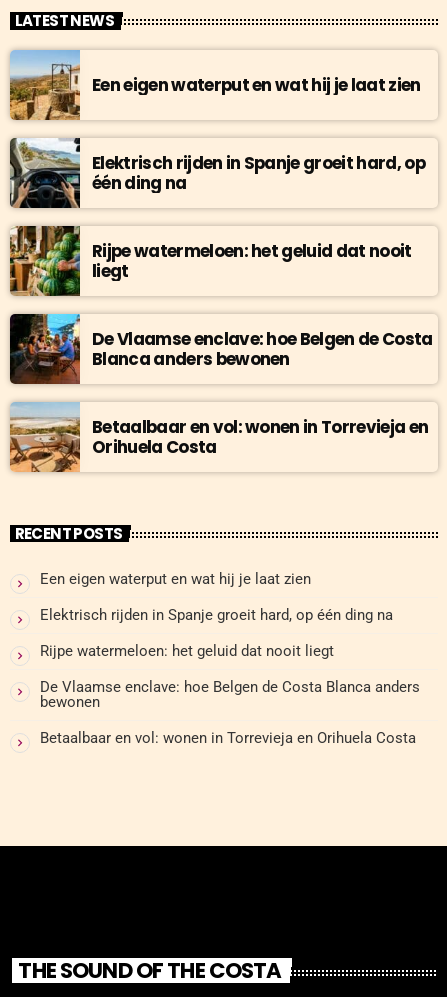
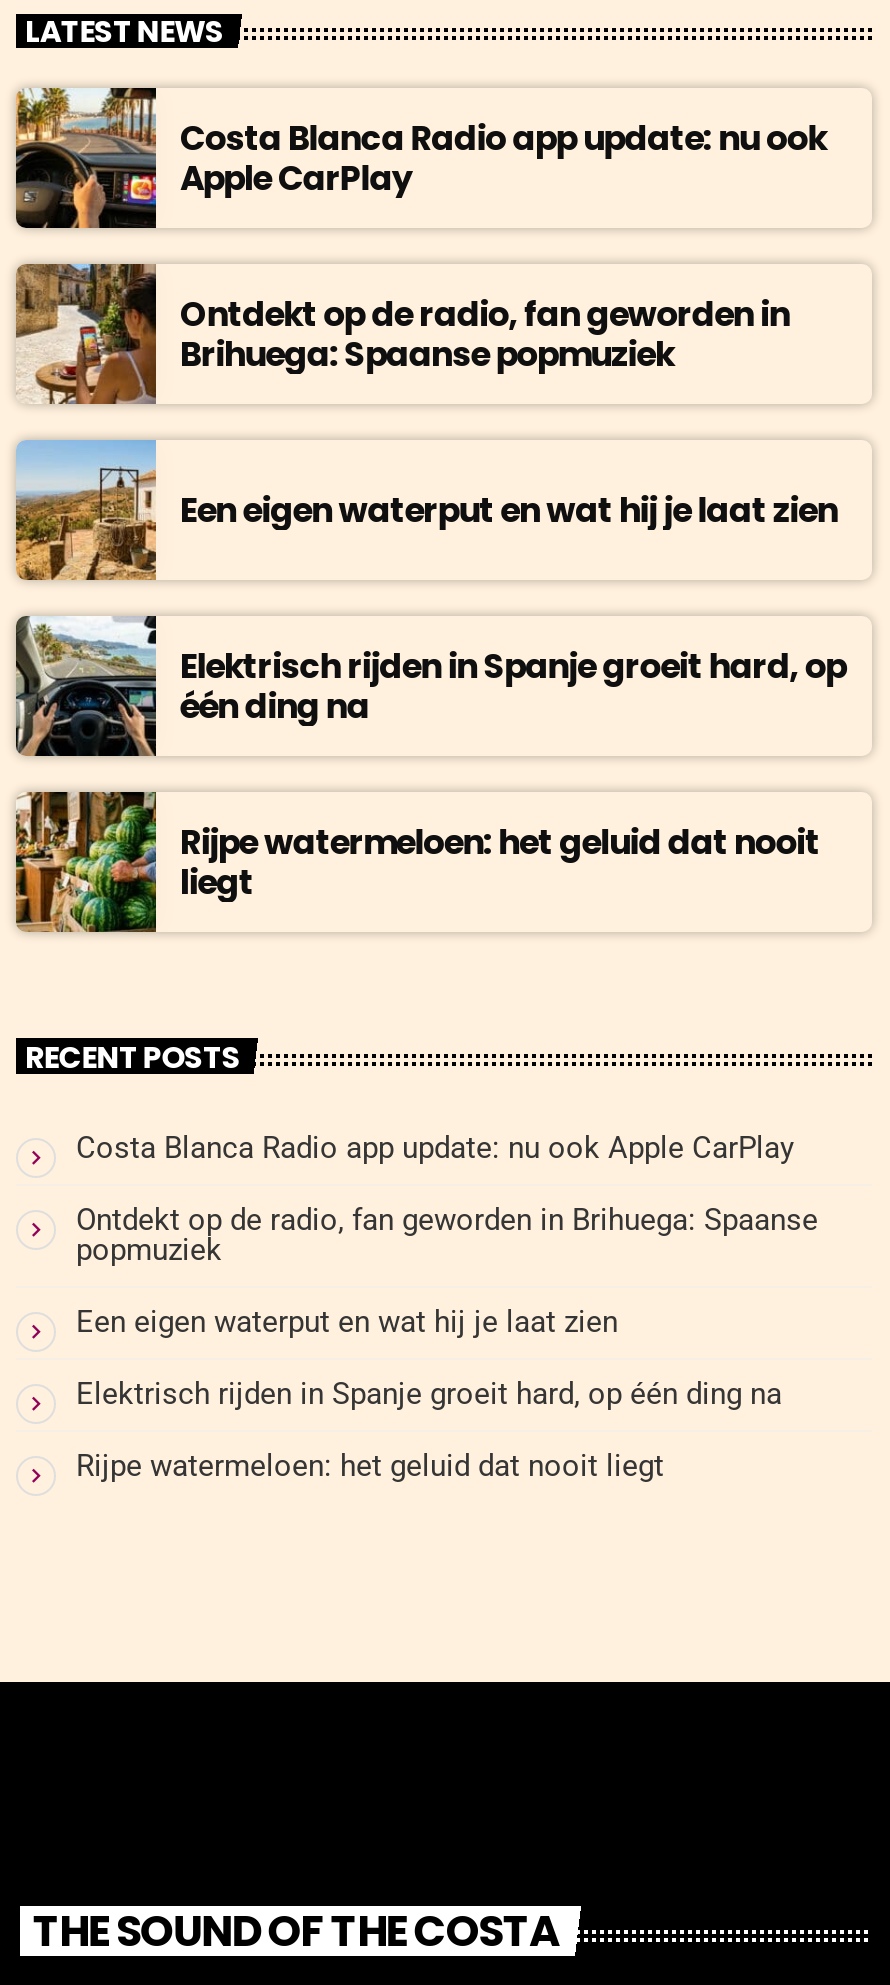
+ [image]
+ Costa Blanca Radio app update: nu ook
+ Apple CarPlay
+ Ontdekt op de radio, fan geworden in
+ Brihuega: Spaanse popmuziek

+ [image]

moved down: [image] | Een eigen waterput en wat hij je laat zien | Elektrisch rijden in Spanje groeit hard, op | één ding na | Rijpe watermeloen: het geluid dat nooit | liegt

- [image]
- De Vlaamse enclave: hoe Belgen de Costa
- Blanca anders bewonen
- Betaalbaar en vol: wonen in Torrevieja en
- Orihuela Costa

- [image]

+ Costa Blanca Radio app update: nu ook Apple CarPlay
+ Ontdekt op de radio, fan geworden in Brihuega: Spaanse
+ popmuziek

moved down: Een eigen waterput en wat hij je laat zien | Elektrisch rijden in Spanje groeit hard, op één ding na | Rijpe watermeloen: het geluid dat nooit liegt

- De Vlaamse enclave: hoe Belgen de Costa Blanca anders
- bewonen
- Betaalbaar en vol: wonen in Torrevieja en Orihuela Costa
